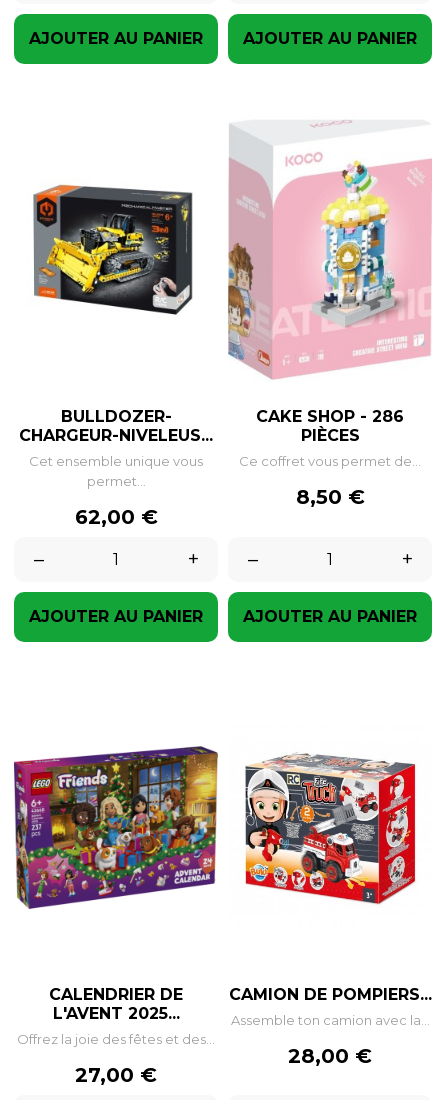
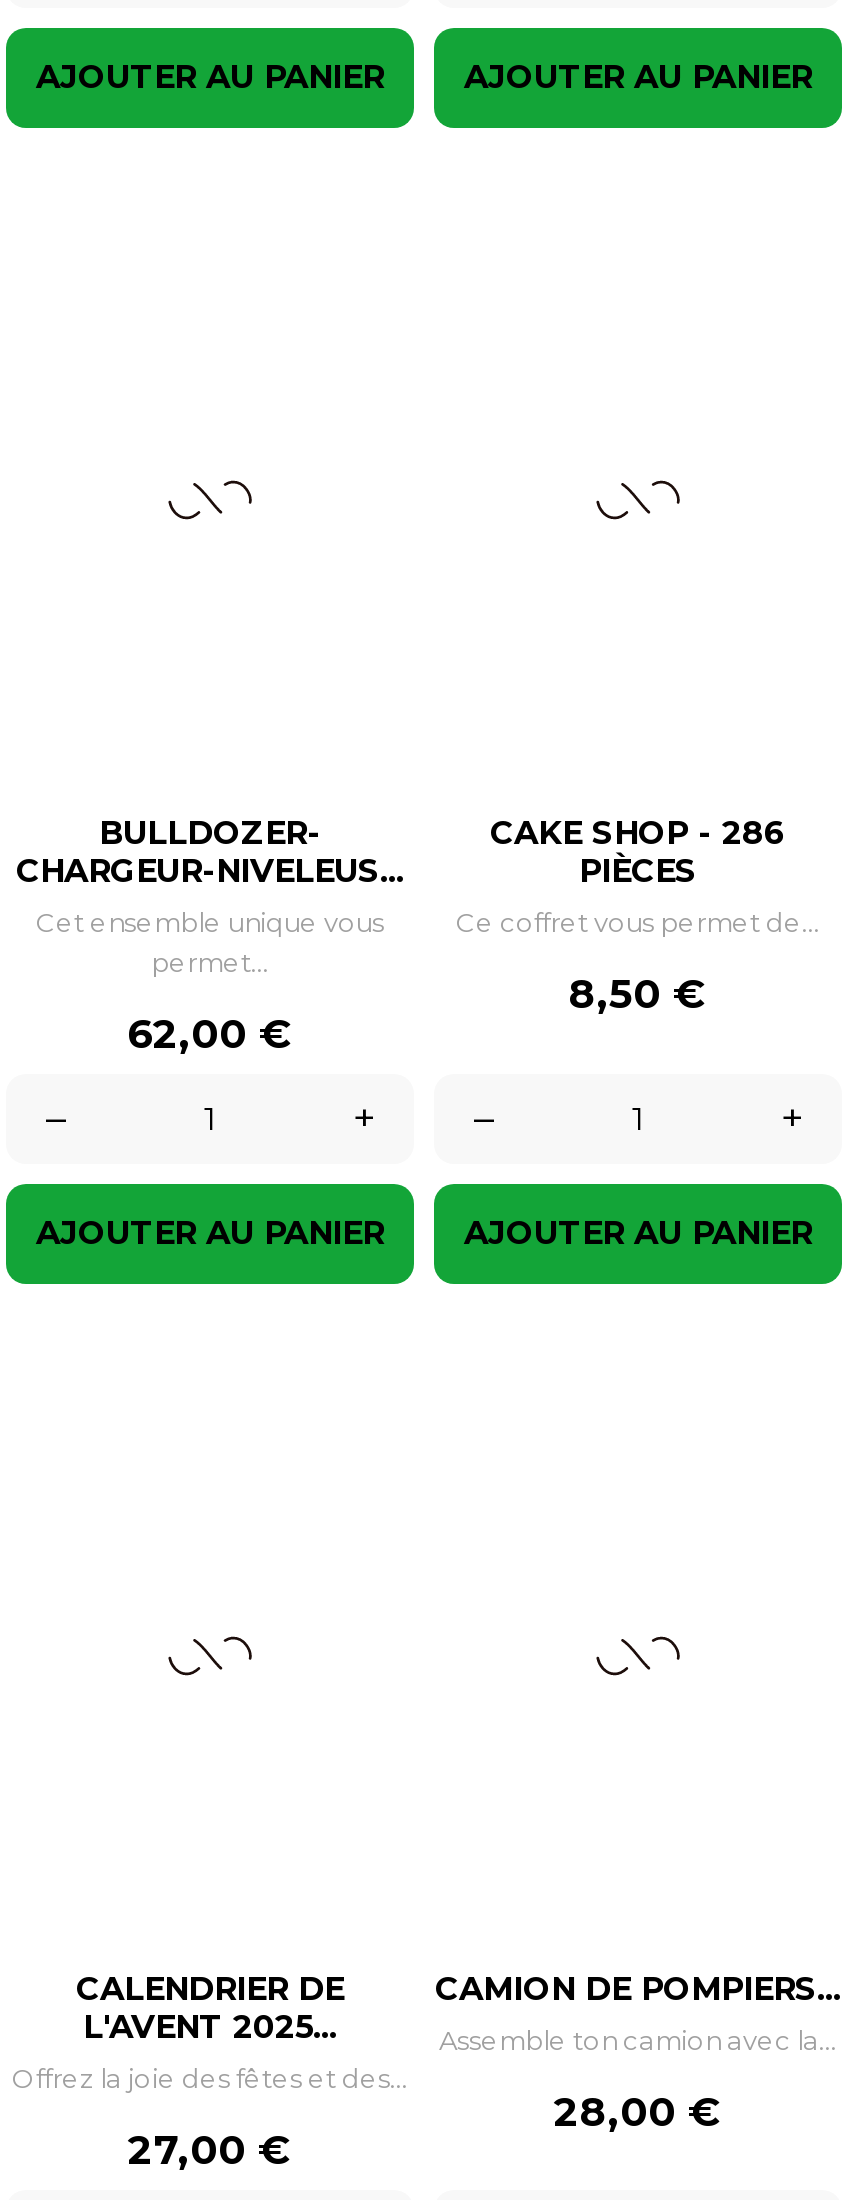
- [image]

- [image]

- [image]

- [image]
